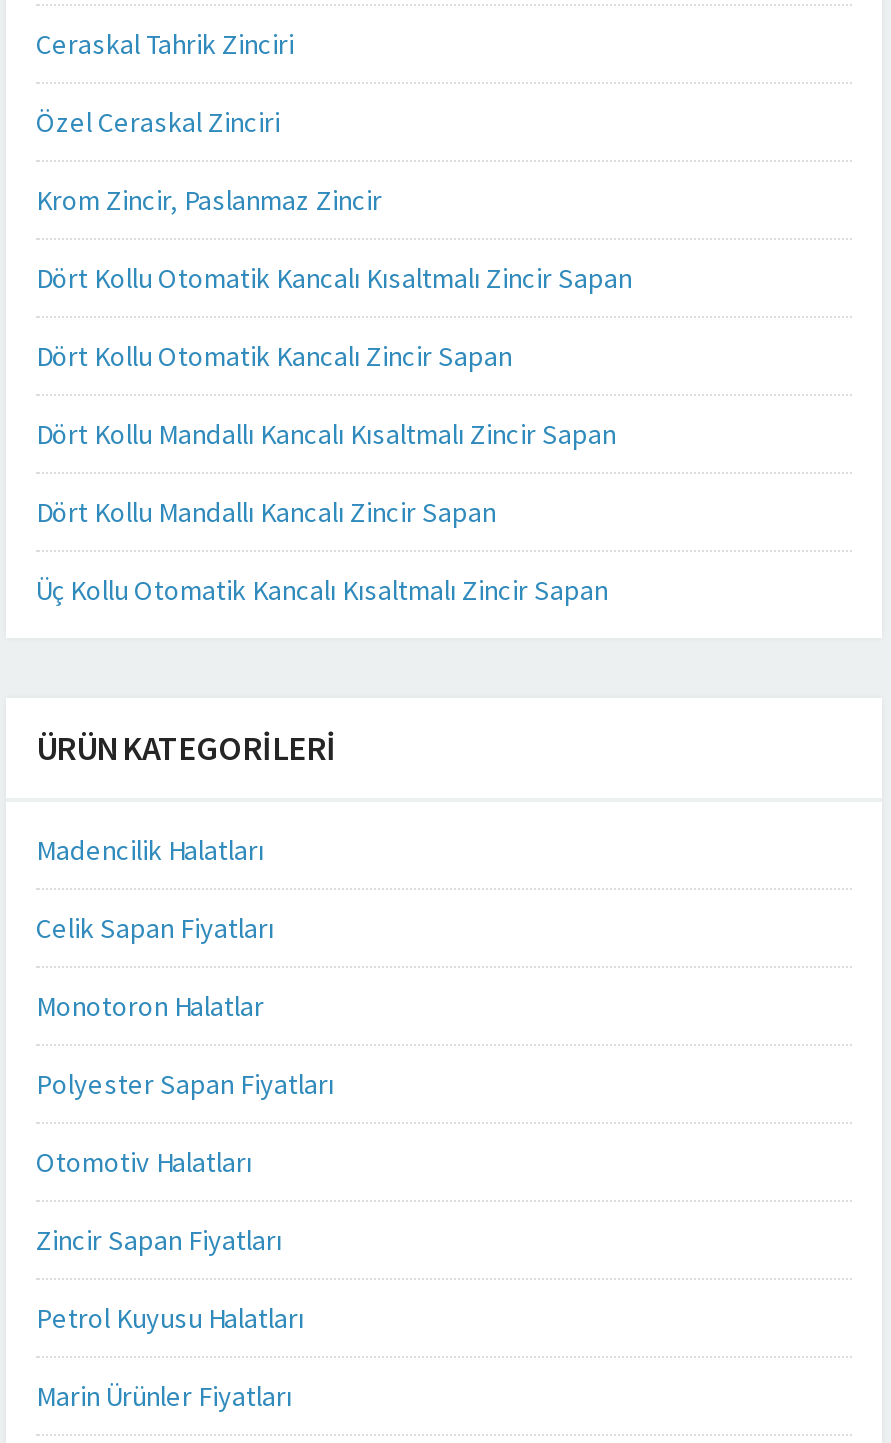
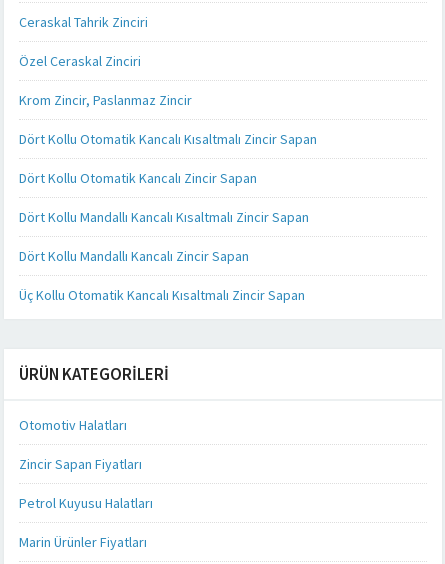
- Madencilik Halatları
- Celik Sapan Fiyatları
- Monotoron Halatlar
- Polyester Sapan Fiyatları
